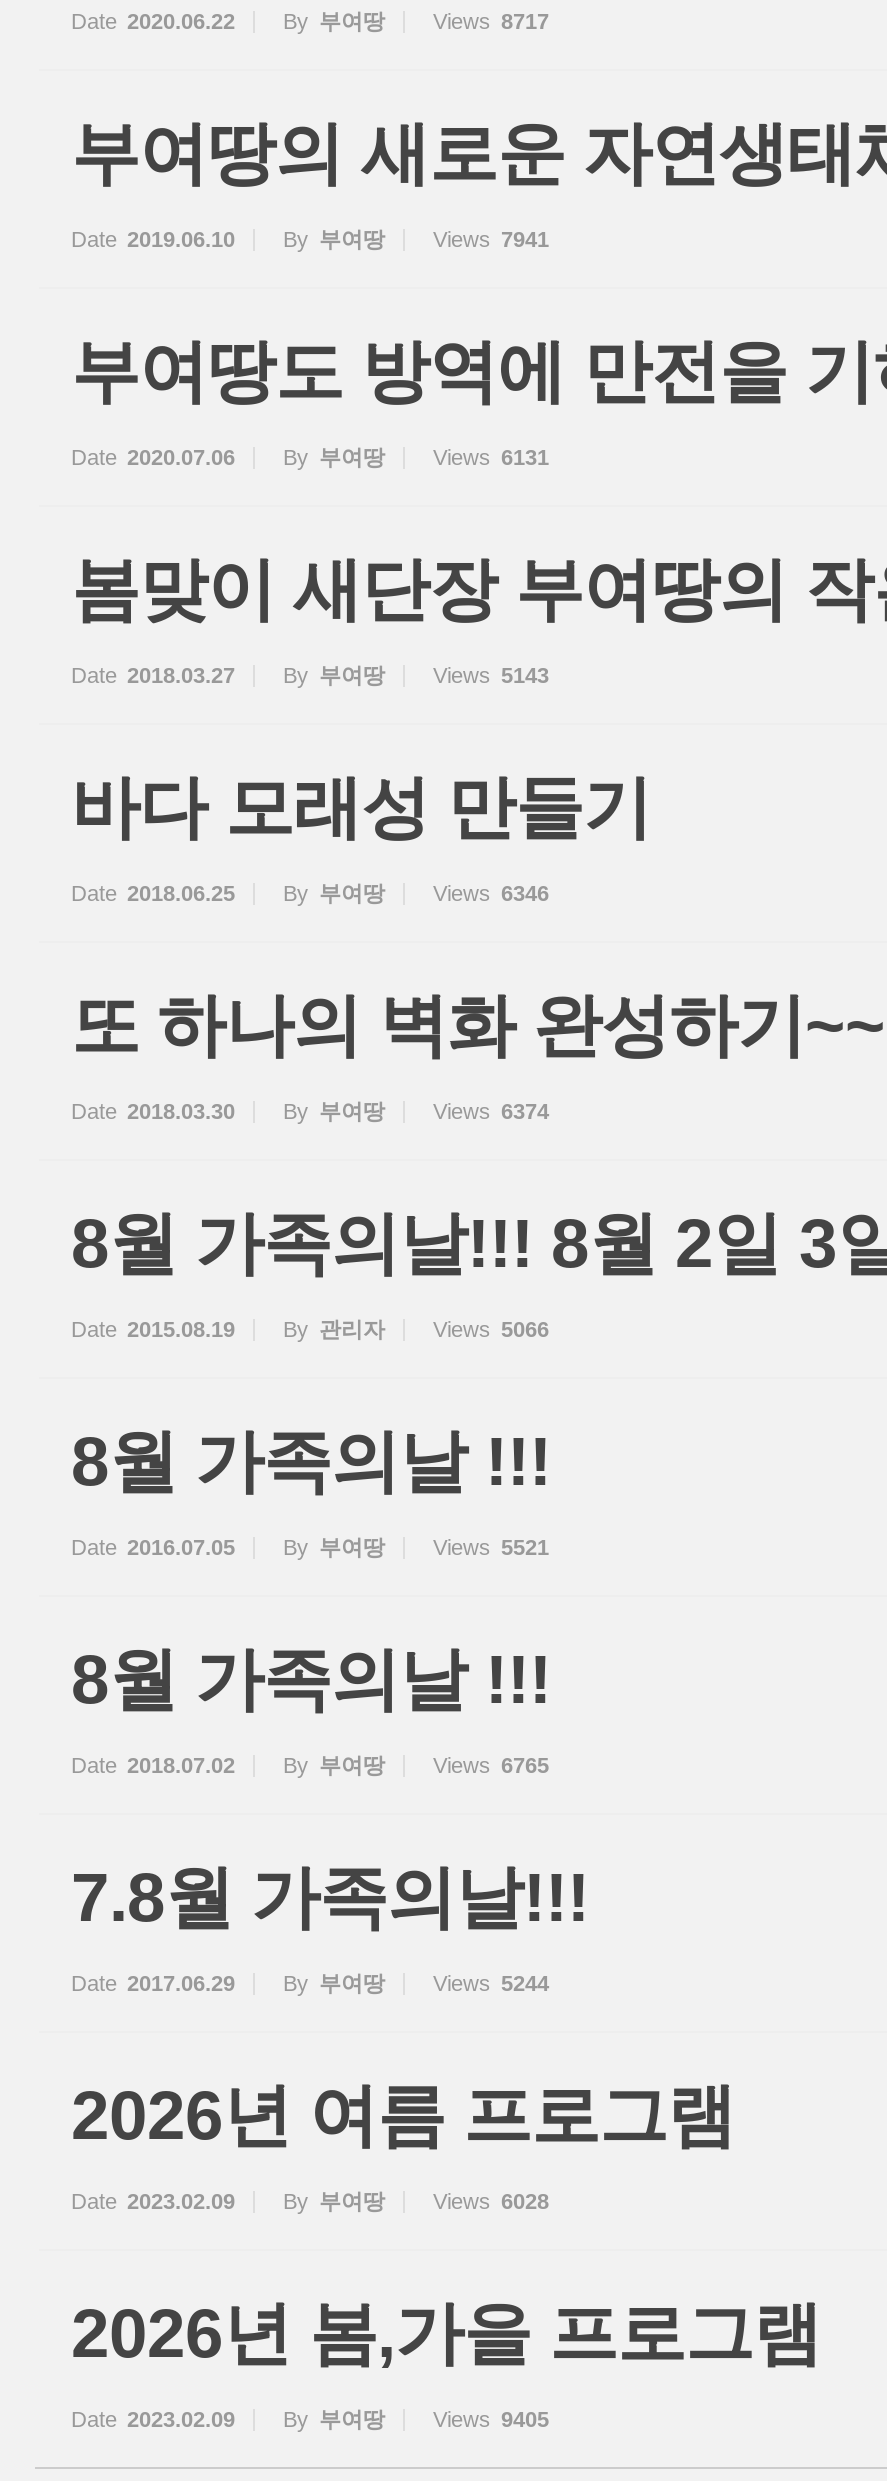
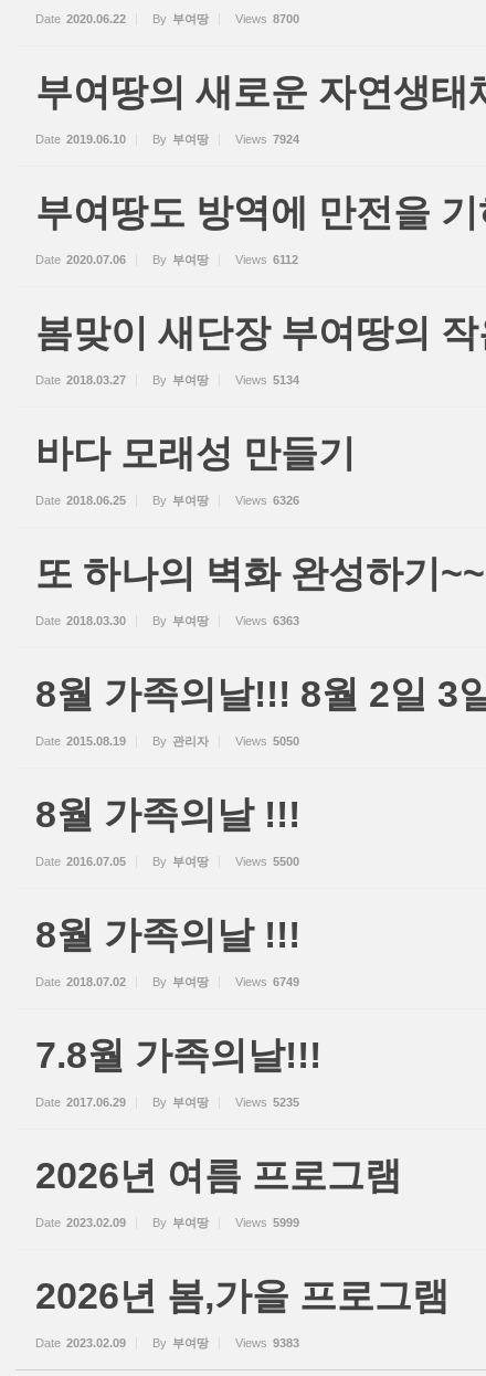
- Date 2020.06.22 By 부여땅 Views 8717
+ Date 2020.06.22 By 부여땅 Views 8700

- Date 2019.06.10 By 부여땅 Views 7941
+ Date 2019.06.10 By 부여땅 Views 7924

- Date 2020.07.06 By 부여땅 Views 6131
+ Date 2020.07.06 By 부여땅 Views 6112

- Date 2018.03.27 By 부여땅 Views 5143
+ Date 2018.03.27 By 부여땅 Views 5134

- Date 2018.06.25 By 부여땅 Views 6346
+ Date 2018.06.25 By 부여땅 Views 6326

- Date 2018.03.30 By 부여땅 Views 6374
+ Date 2018.03.30 By 부여땅 Views 6363

- Date 2015.08.19 By 관리자 Views 5066
+ Date 2015.08.19 By 관리자 Views 5050

- Date 2016.07.05 By 부여땅 Views 5521
+ Date 2016.07.05 By 부여땅 Views 5500

- Date 2018.07.02 By 부여땅 Views 6765
+ Date 2018.07.02 By 부여땅 Views 6749

- Date 2017.06.29 By 부여땅 Views 5244
+ Date 2017.06.29 By 부여땅 Views 5235

- Date 2023.02.09 By 부여땅 Views 6028
+ Date 2023.02.09 By 부여땅 Views 5999

- Date 2023.02.09 By 부여땅 Views 9405
+ Date 2023.02.09 By 부여땅 Views 9383
